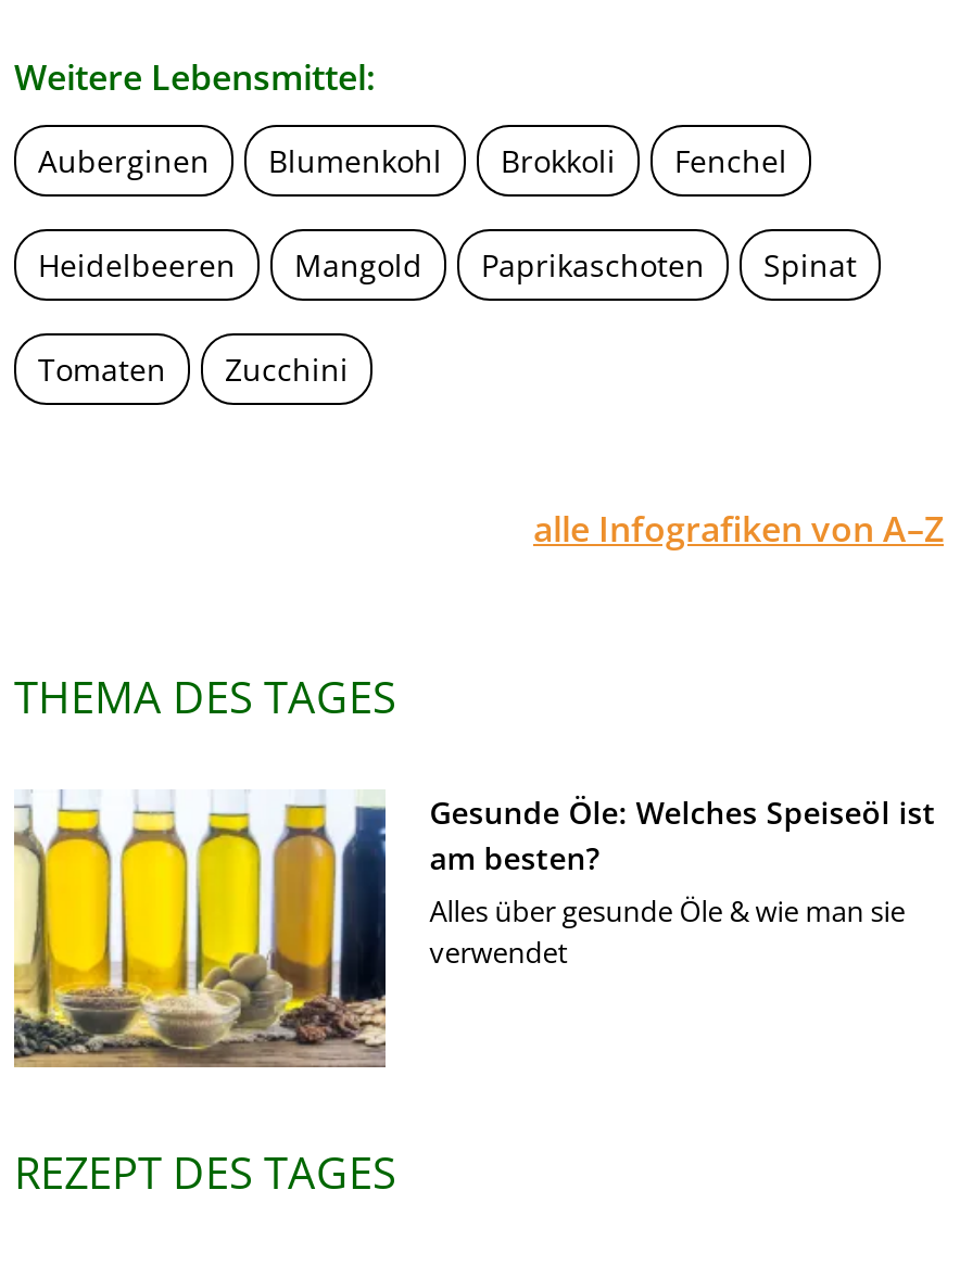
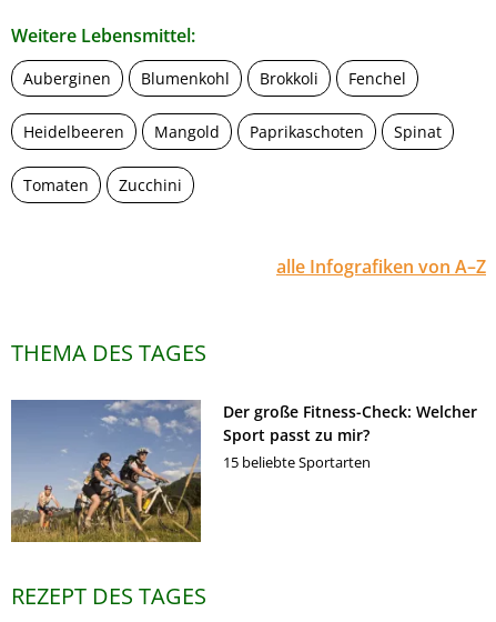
- [image]
- Gesunde Öle: Welches Speiseöl ist
- am besten?
- Alles über gesunde Öle & wie man sie
- verwendet
+ [image]
+ Der große Fitness-Check: Welcher
+ Sport passt zu mir?
+ 15 beliebte Sportarten
